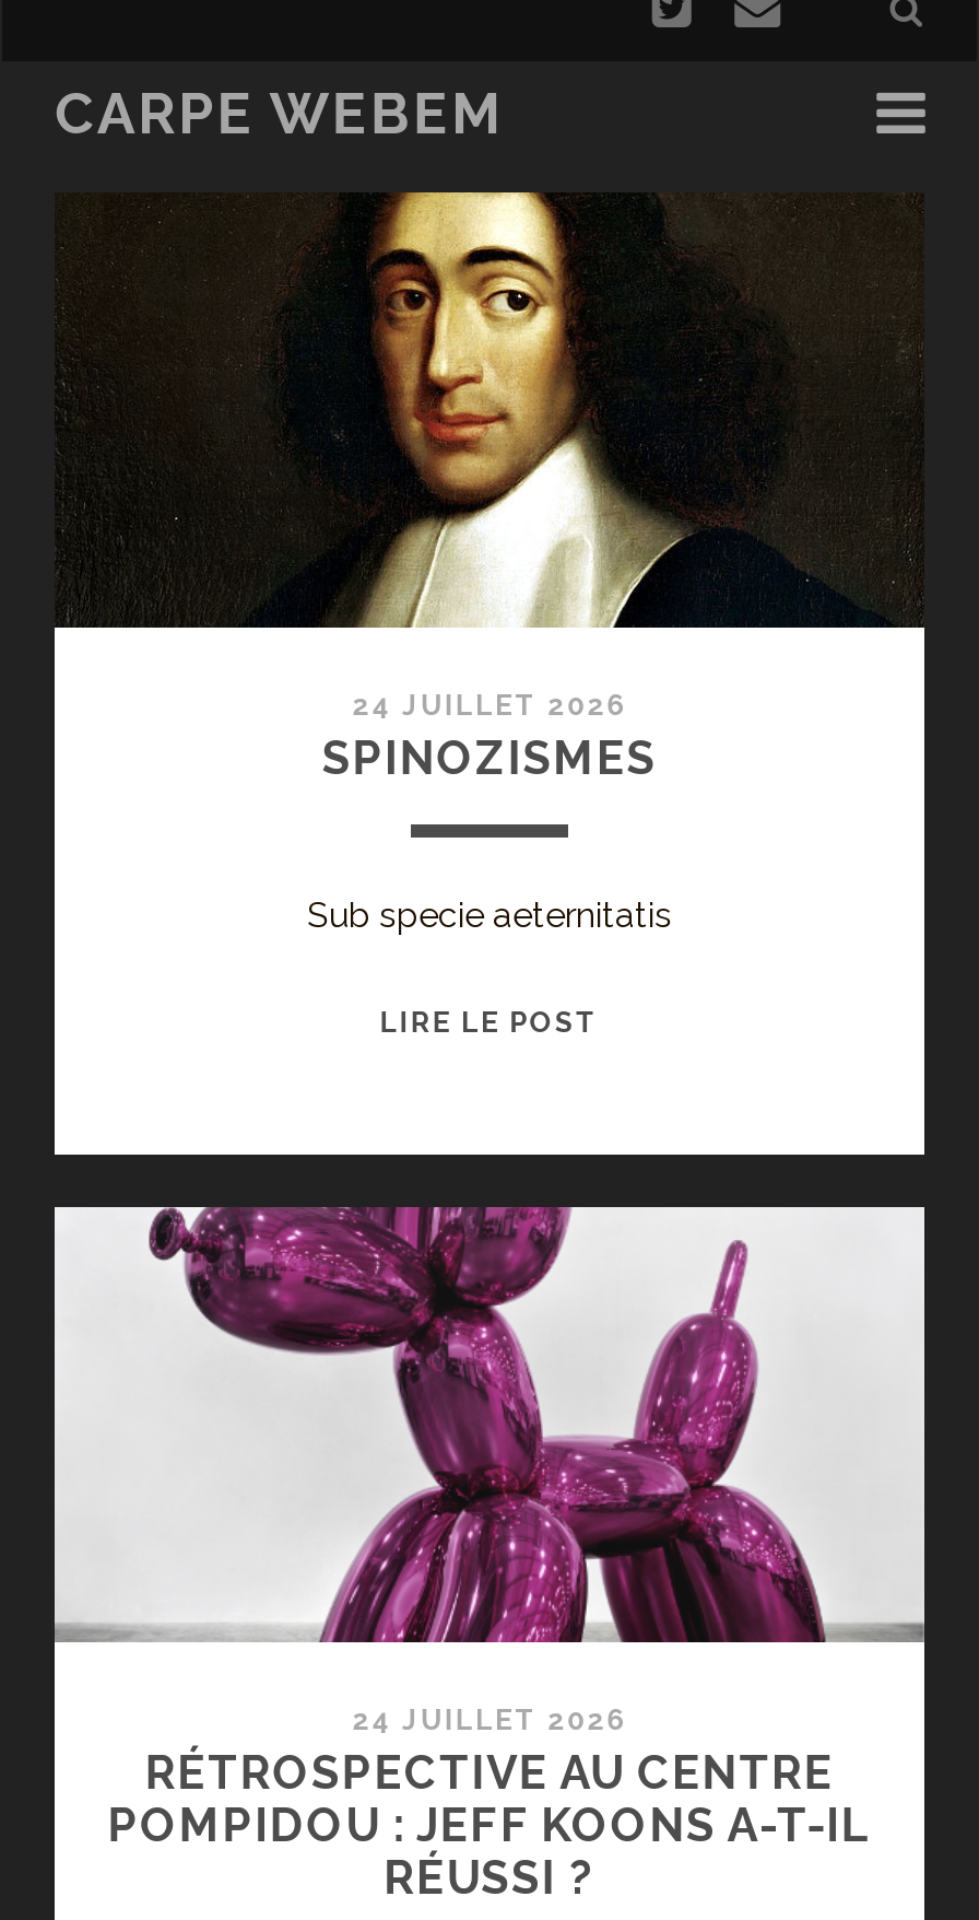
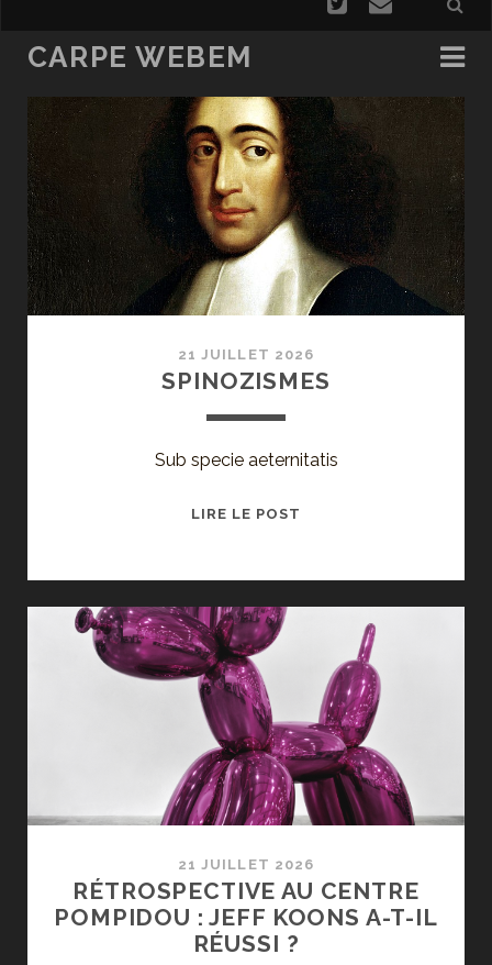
- 24 JUILLET 2026
+ 21 JUILLET 2026

- 24 JUILLET 2026
+ 21 JUILLET 2026
